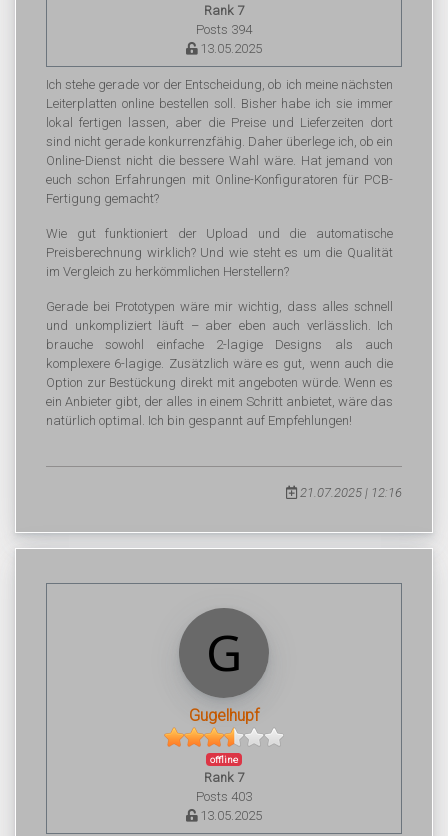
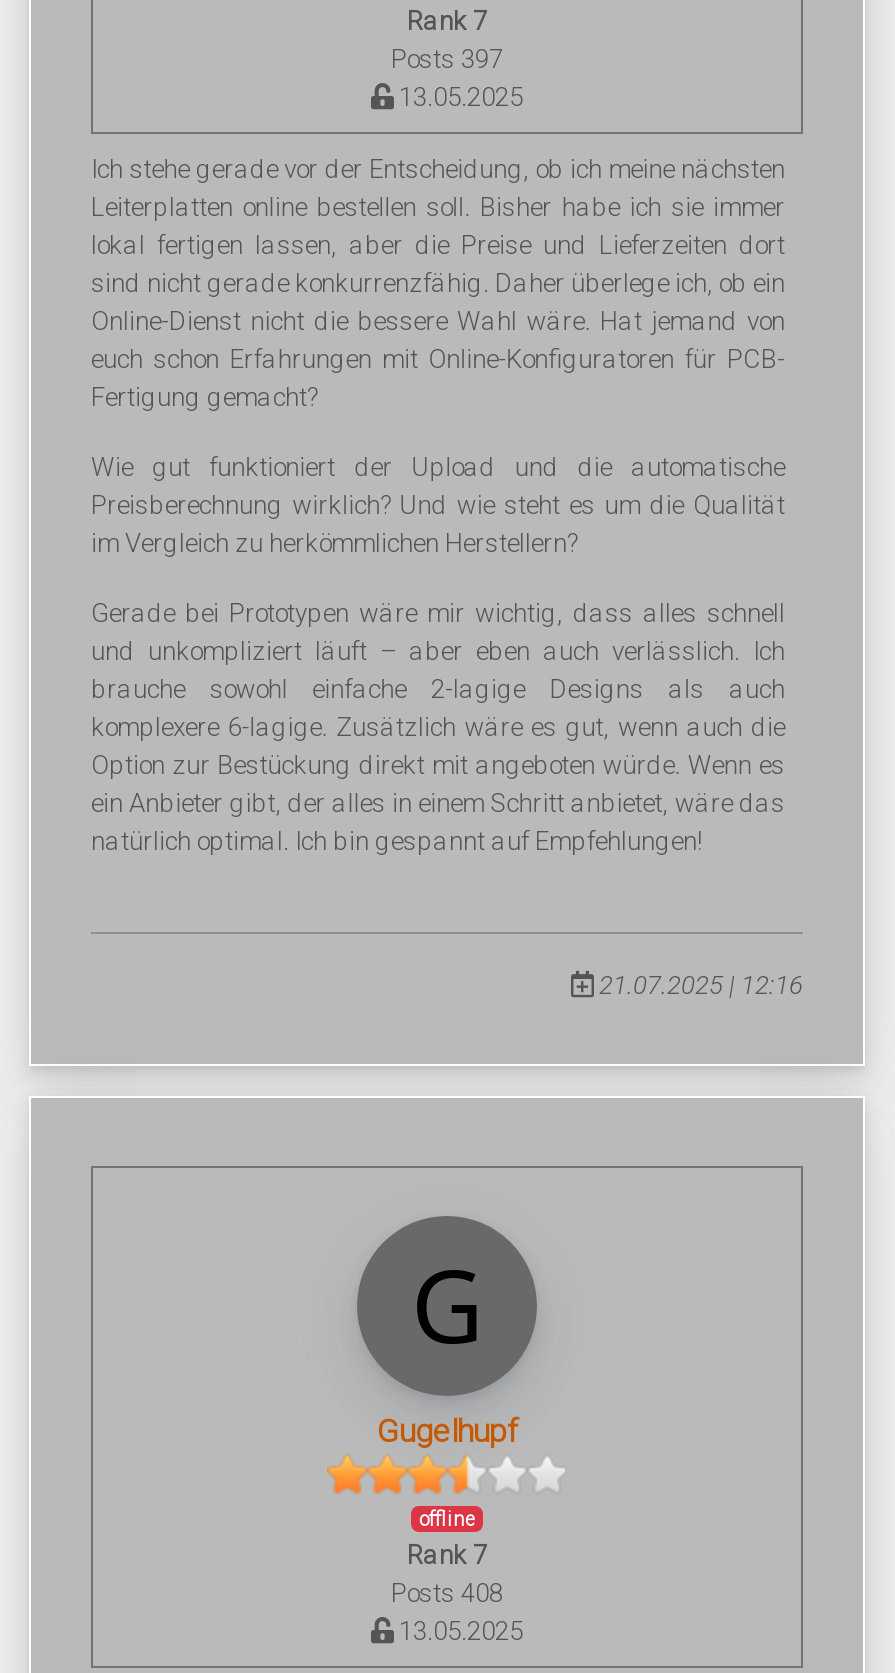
- Posts 394
+ Posts 397

- Posts 403
+ Posts 408
